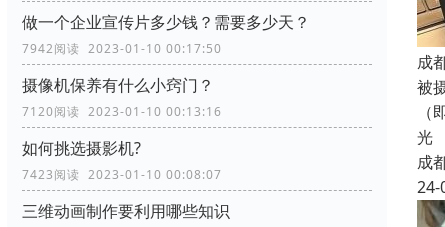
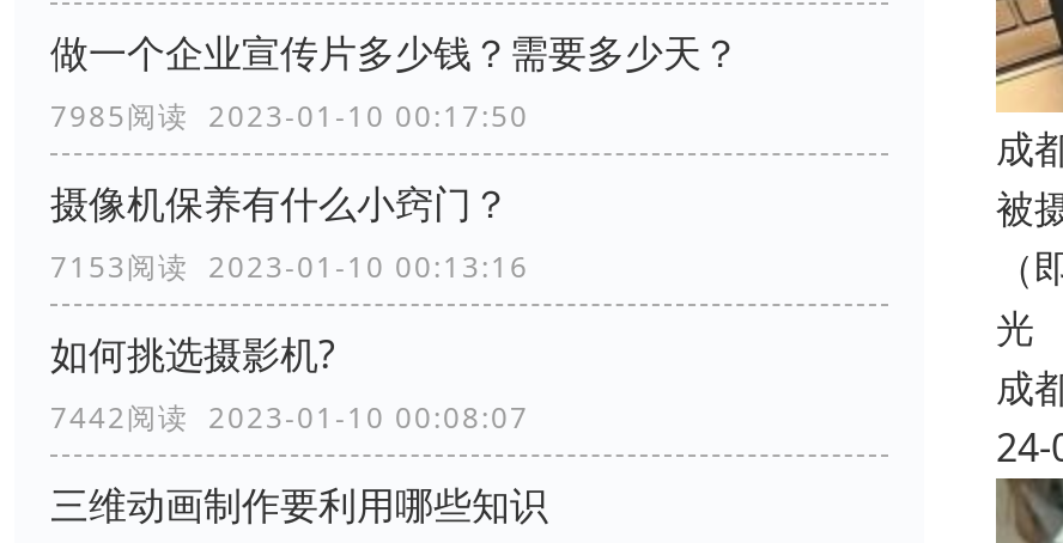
- 7942阅读 2023-01-10 00:17:50
+ 7985阅读 2023-01-10 00:17:50

- 7120阅读 2023-01-10 00:13:16
+ 7153阅读 2023-01-10 00:13:16

- 7423阅读 2023-01-10 00:08:07
+ 7442阅读 2023-01-10 00:08:07
